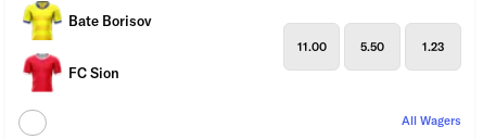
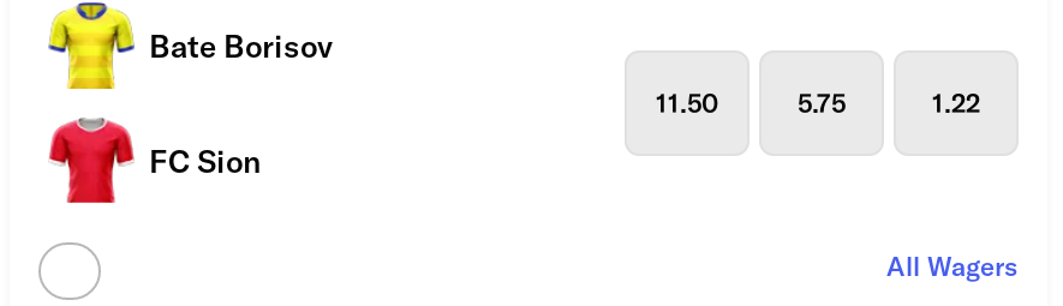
- 11.00
+ 11.50

- 5.50
+ 5.75

- 1.23
+ 1.22
